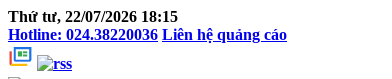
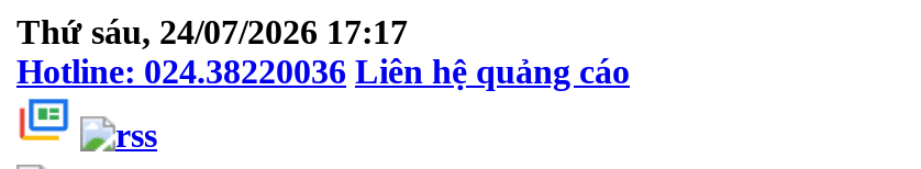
- Thứ tư, 22/07/2026 18:15
+ Thứ sáu, 24/07/2026 17:17
